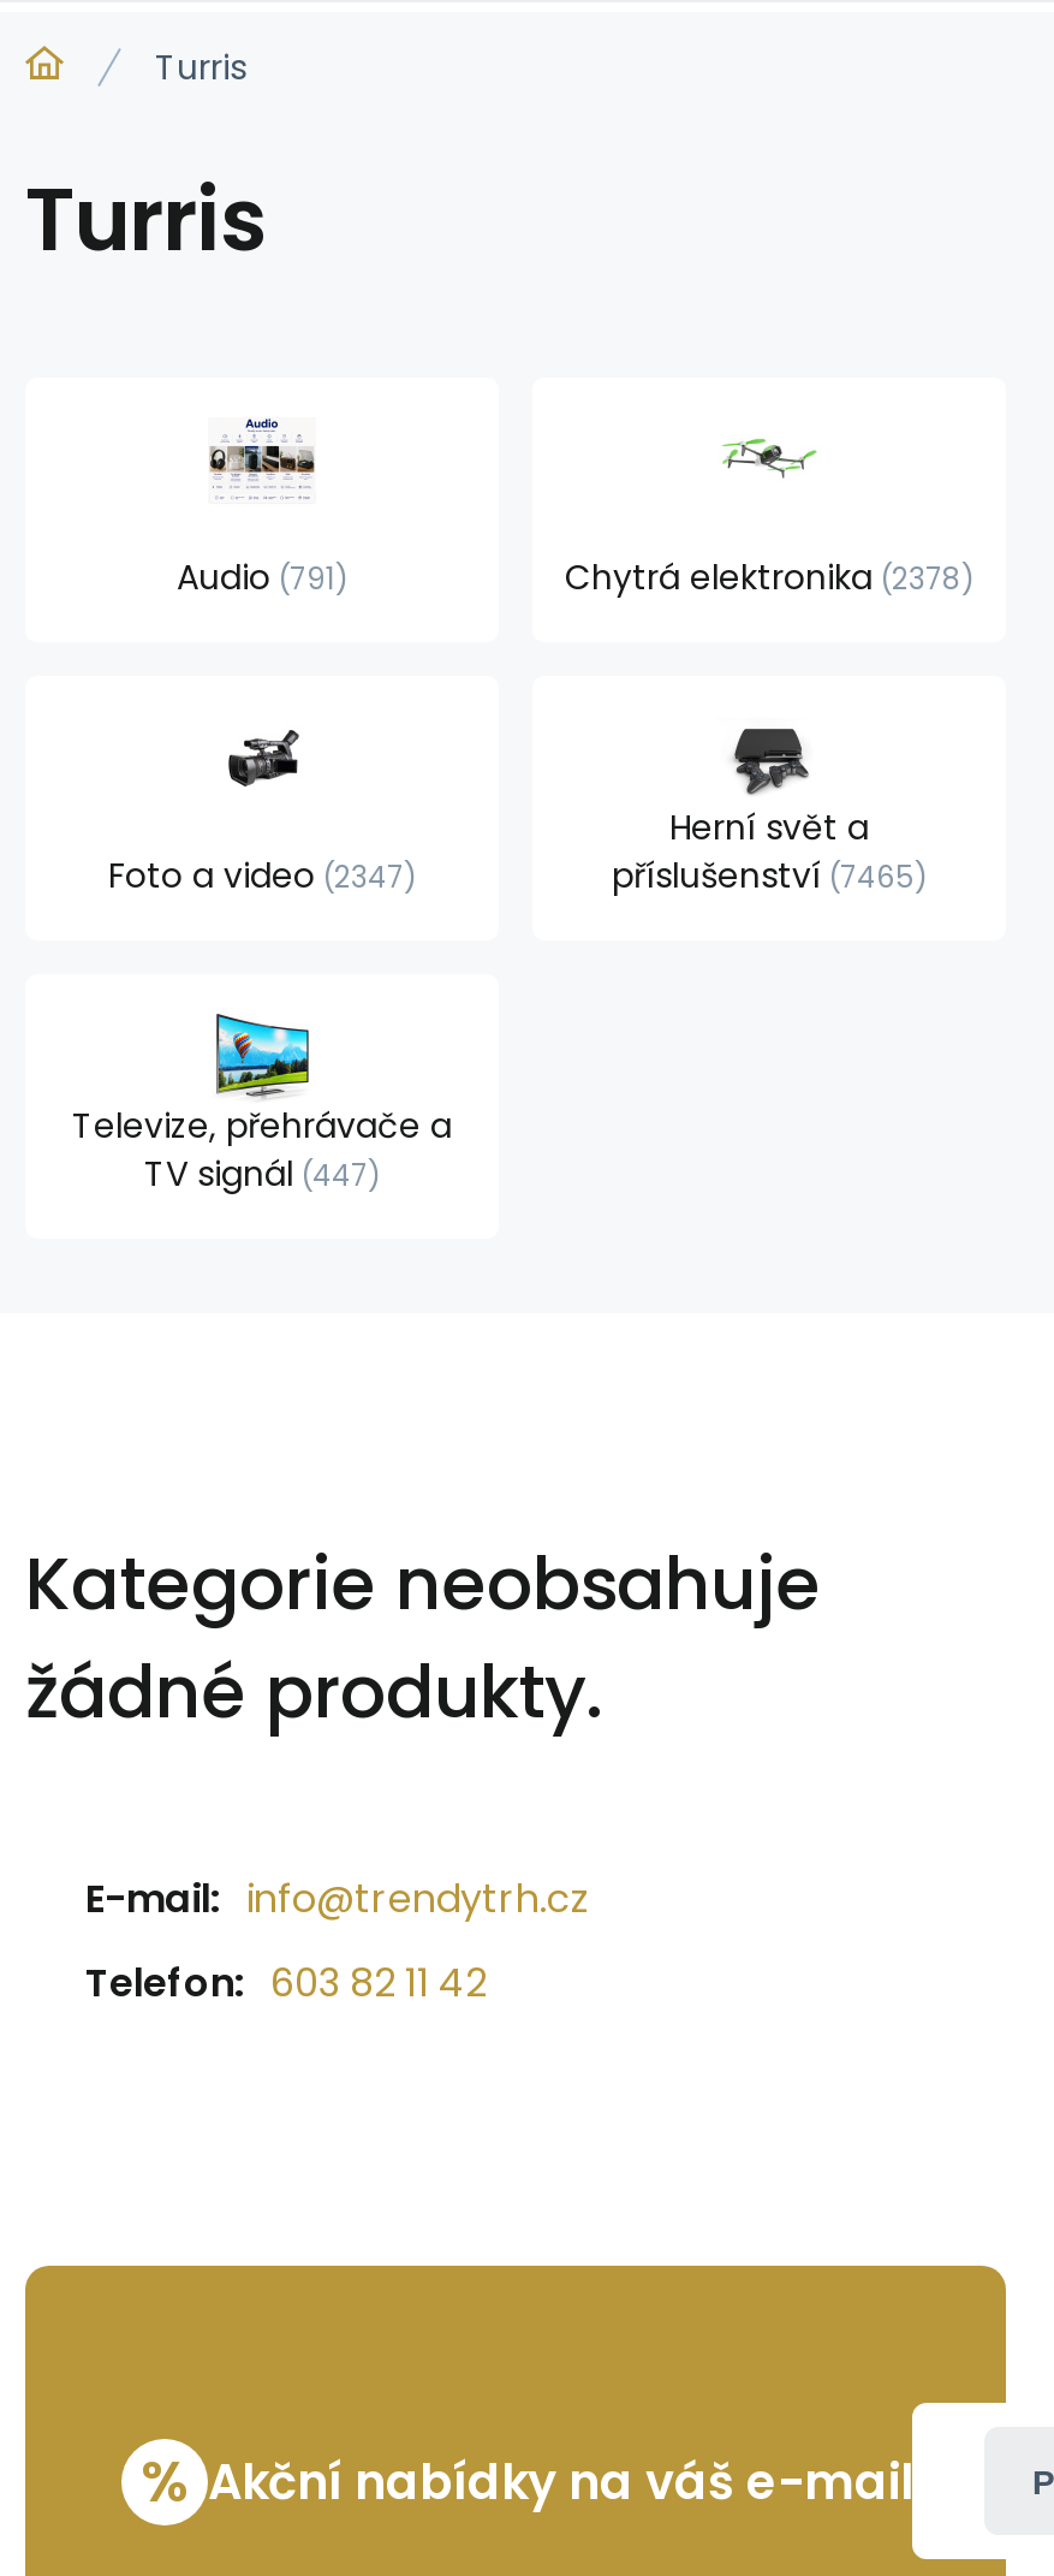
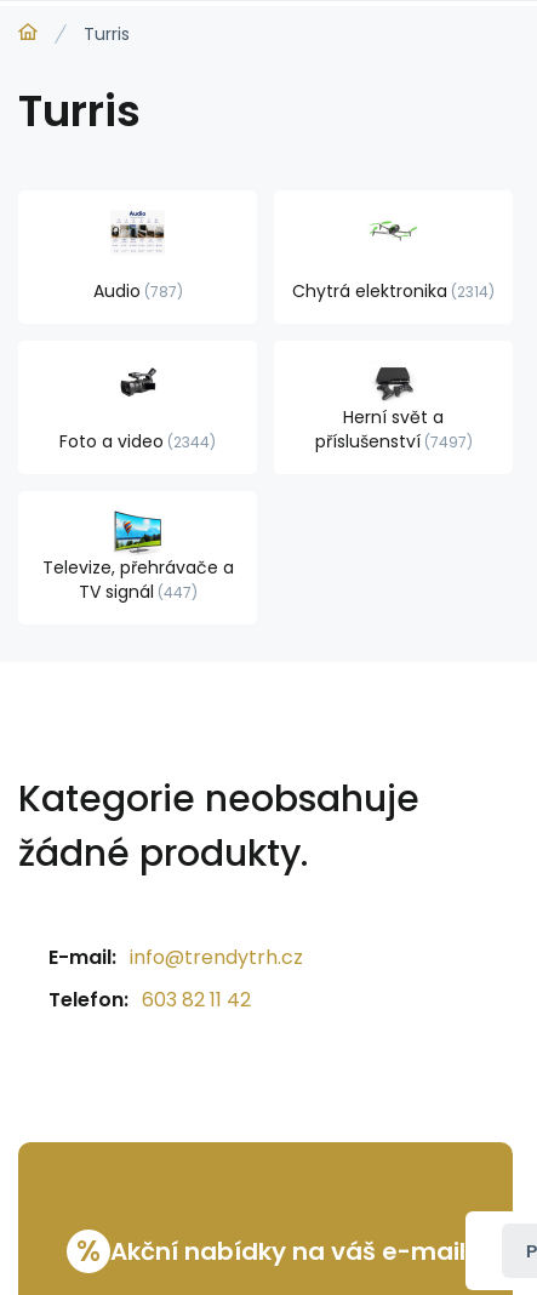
- Audio 791
+ Audio 787

- Chytrá elektronika 2378
+ Chytrá elektronika 2314

- Foto a video 2347
+ Foto a video 2344

- příslušenství 7465
+ příslušenství 7497
